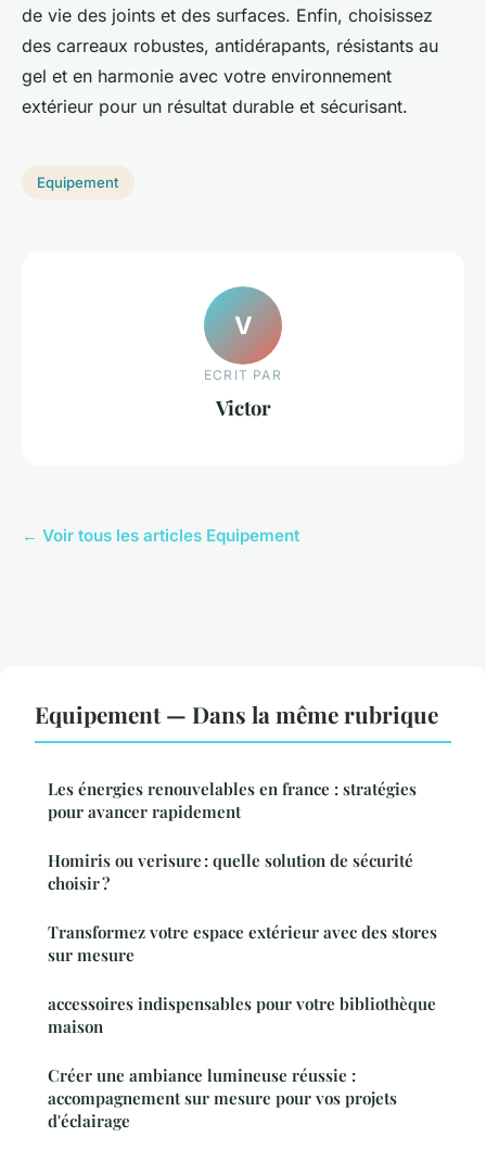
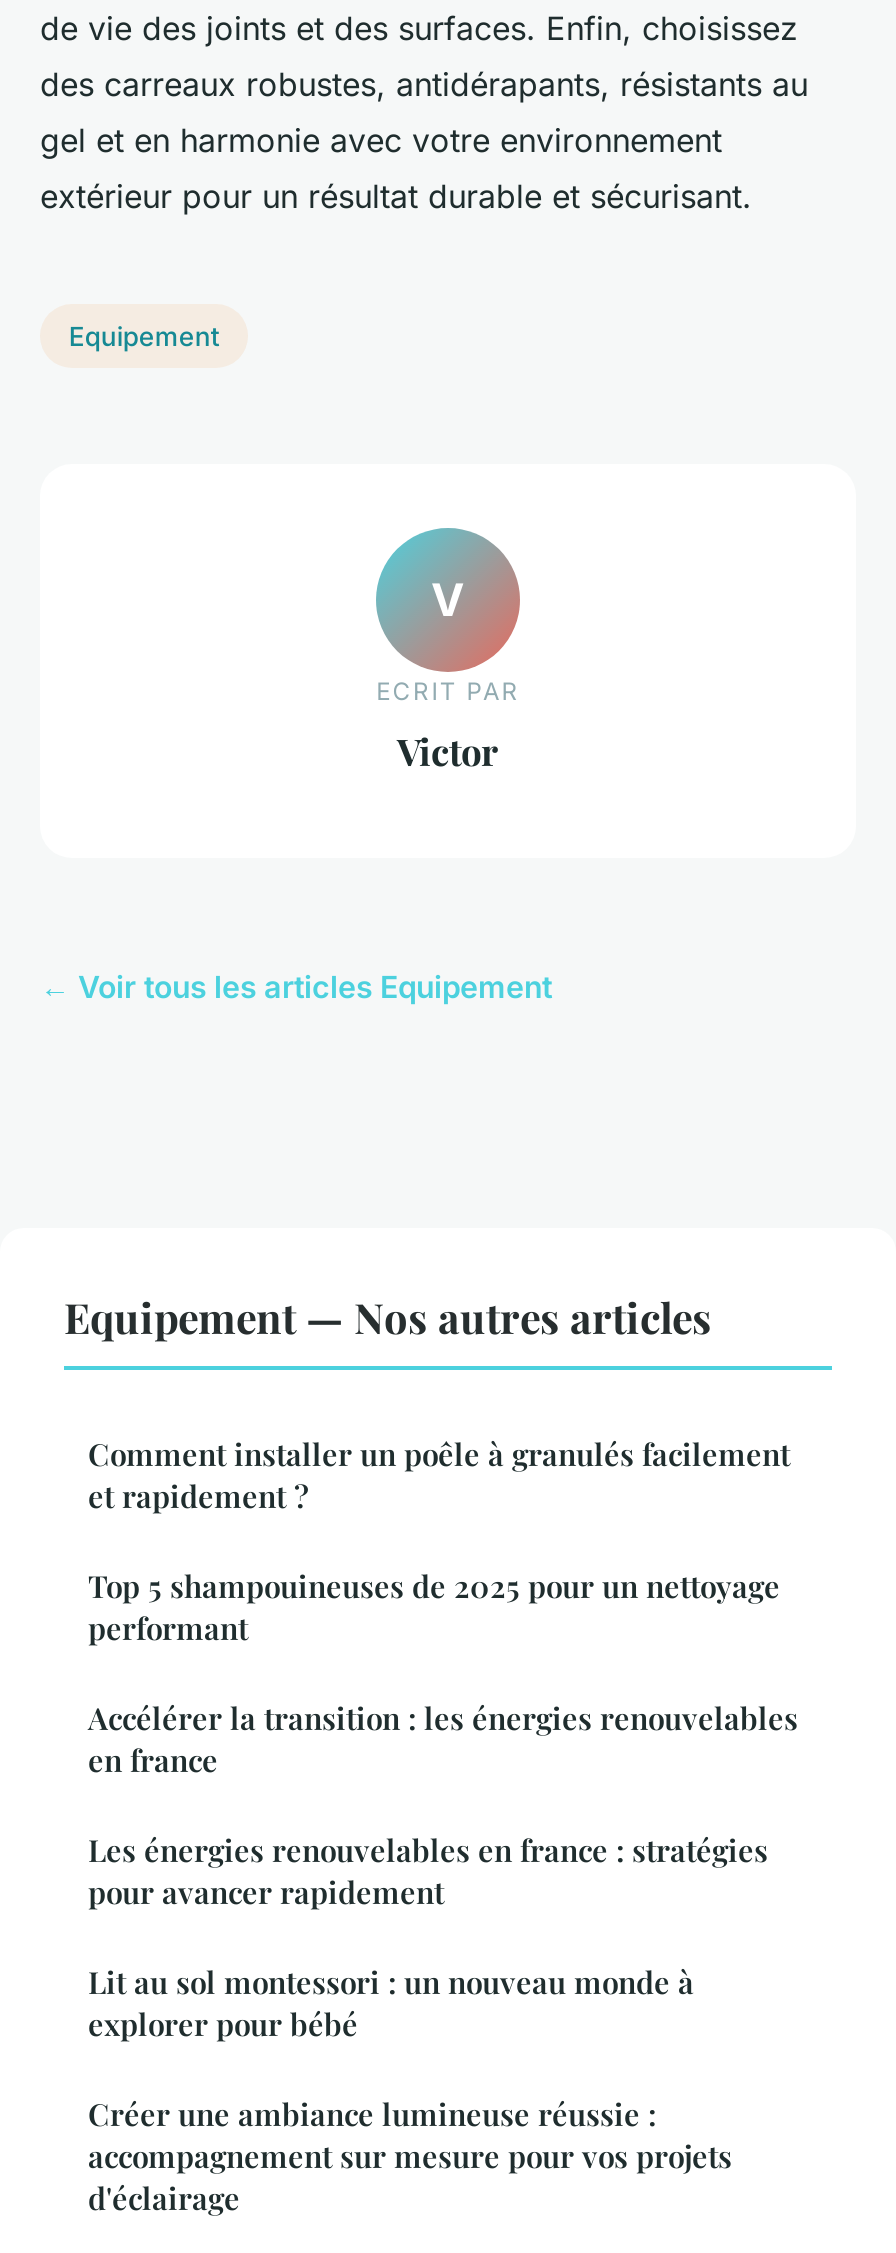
- Equipement — Dans la même rubrique
+ Equipement — Nos autres articles
+ Comment installer un poêle à granulés facilement
+ et rapidement ?
+ Top 5 shampouineuses de 2025 pour un nettoyage
+ performant
+ Accélérer la transition : les énergies renouvelables
+ en france

moved down: Les énergies renouvelables en france : stratégies | pour avancer rapidement

- Homiris ou verisure : quelle solution de sécurité
- choisir ?
- Transformez votre espace extérieur avec des stores
- sur mesure
- accessoires indispensables pour votre bibliothèque
- maison
+ Lit au sol montessori : un nouveau monde à
+ explorer pour bébé
